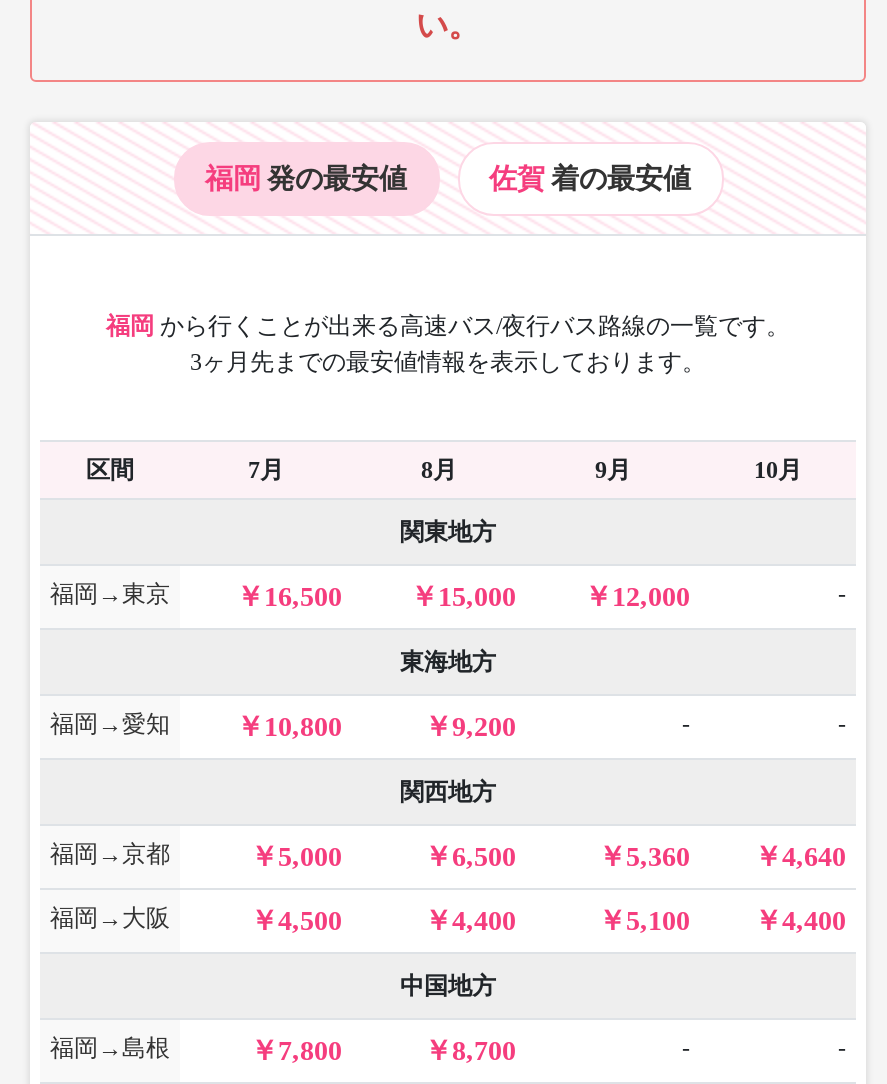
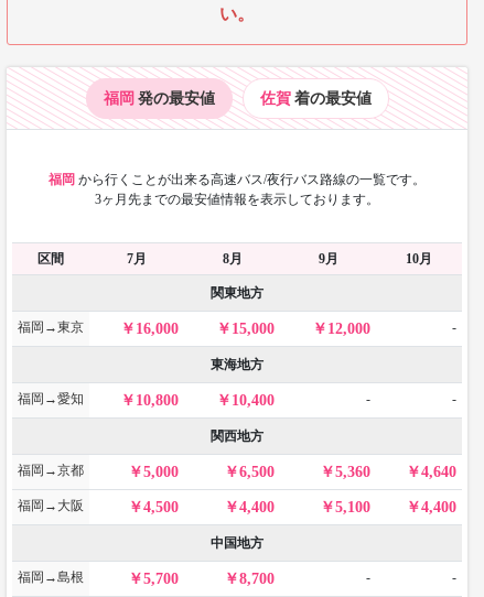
- 16,500
+ 16,000

- 9,200
+ 10,400

- 7,800
+ 5,700
